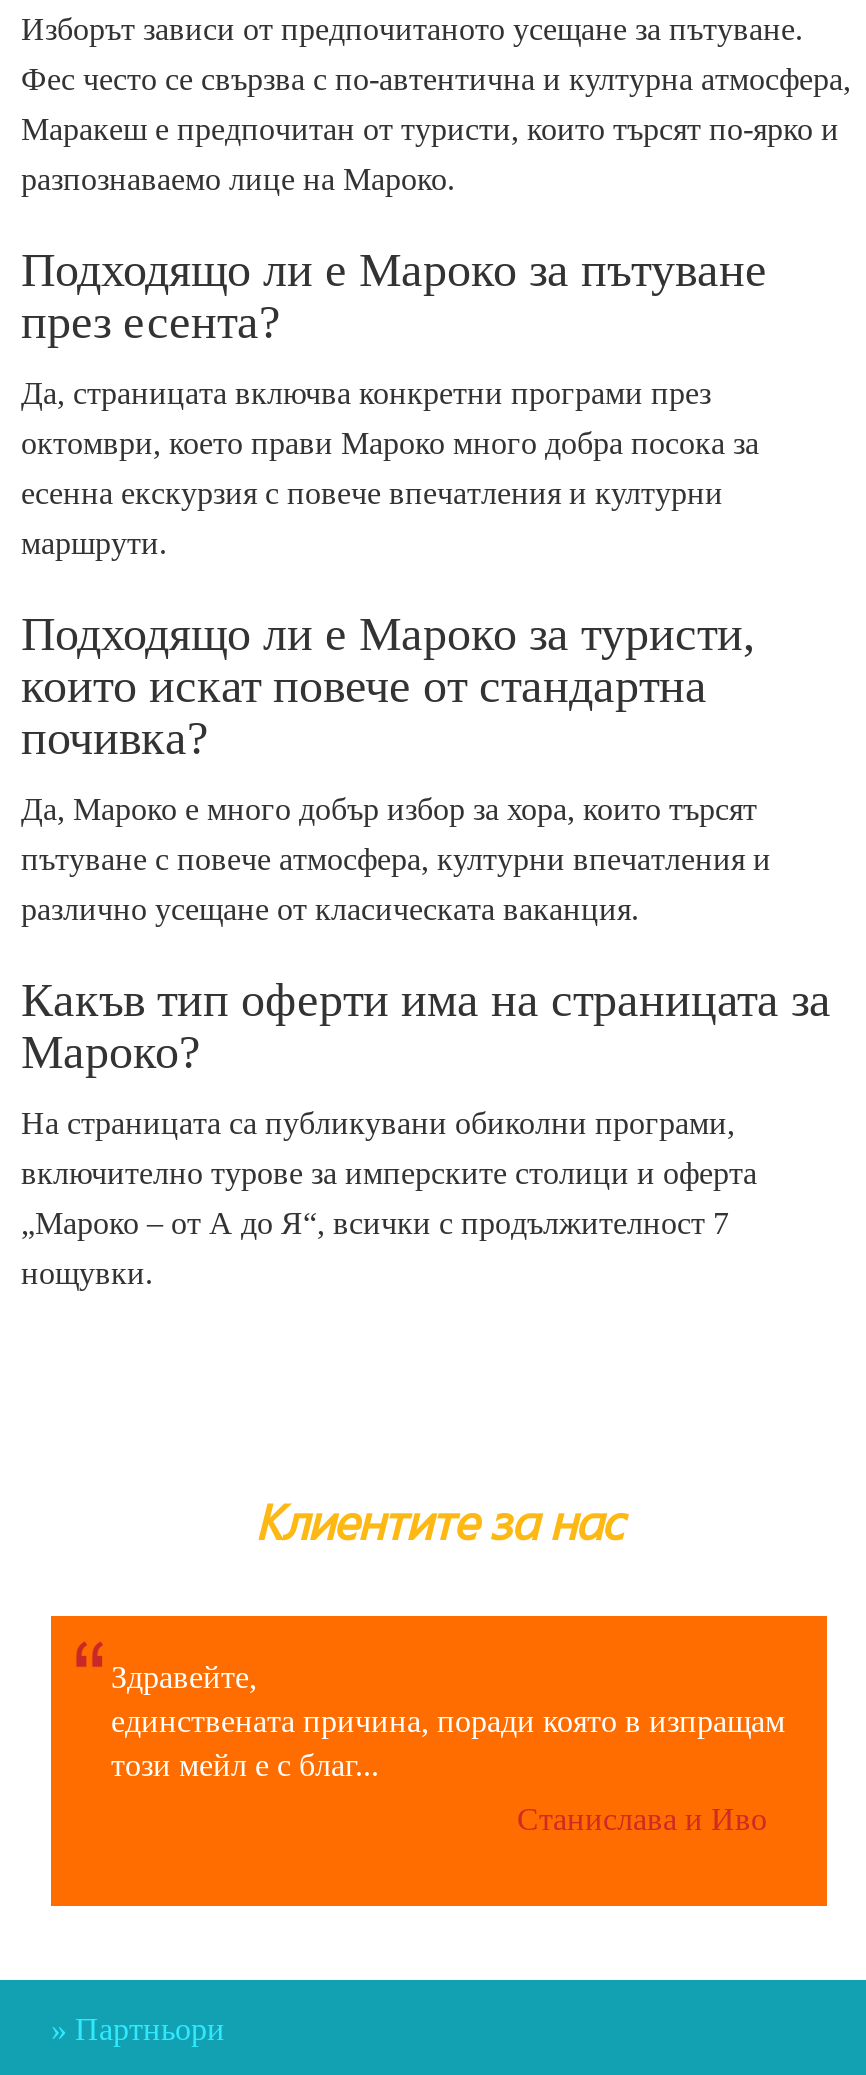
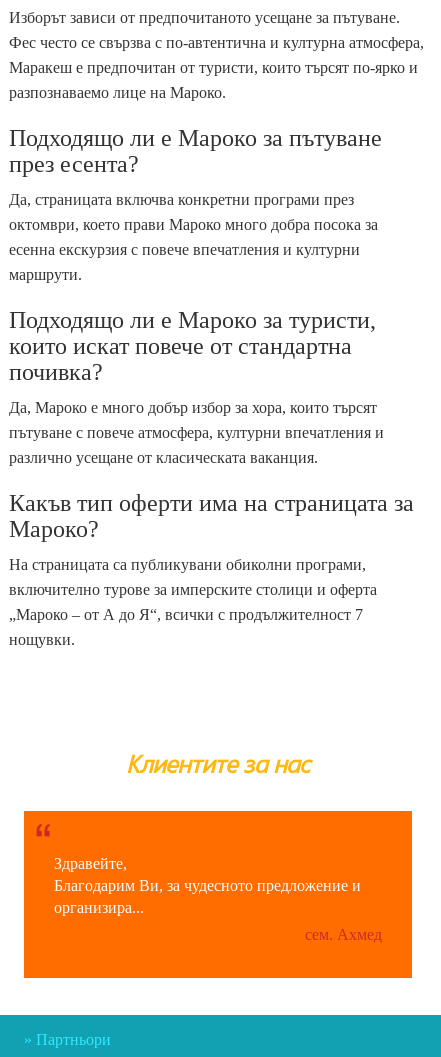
- единствената причина, поради която в изпращам
- този мейл е с благ...
+ Благодарим Ви, за чудесното предложение и
+ организира...

- Станислава и Иво
+ сем. Ахмед
